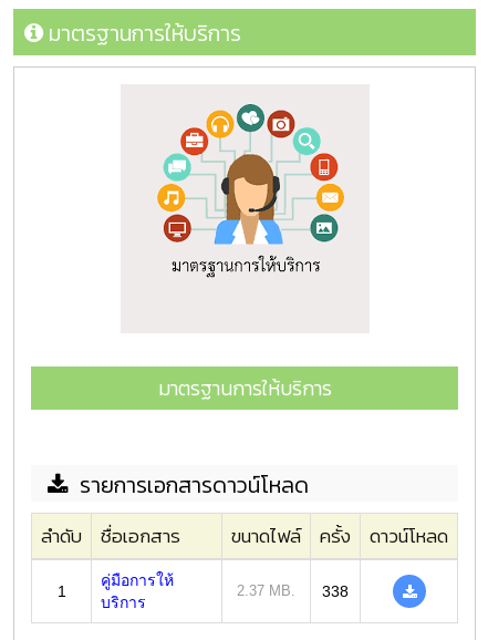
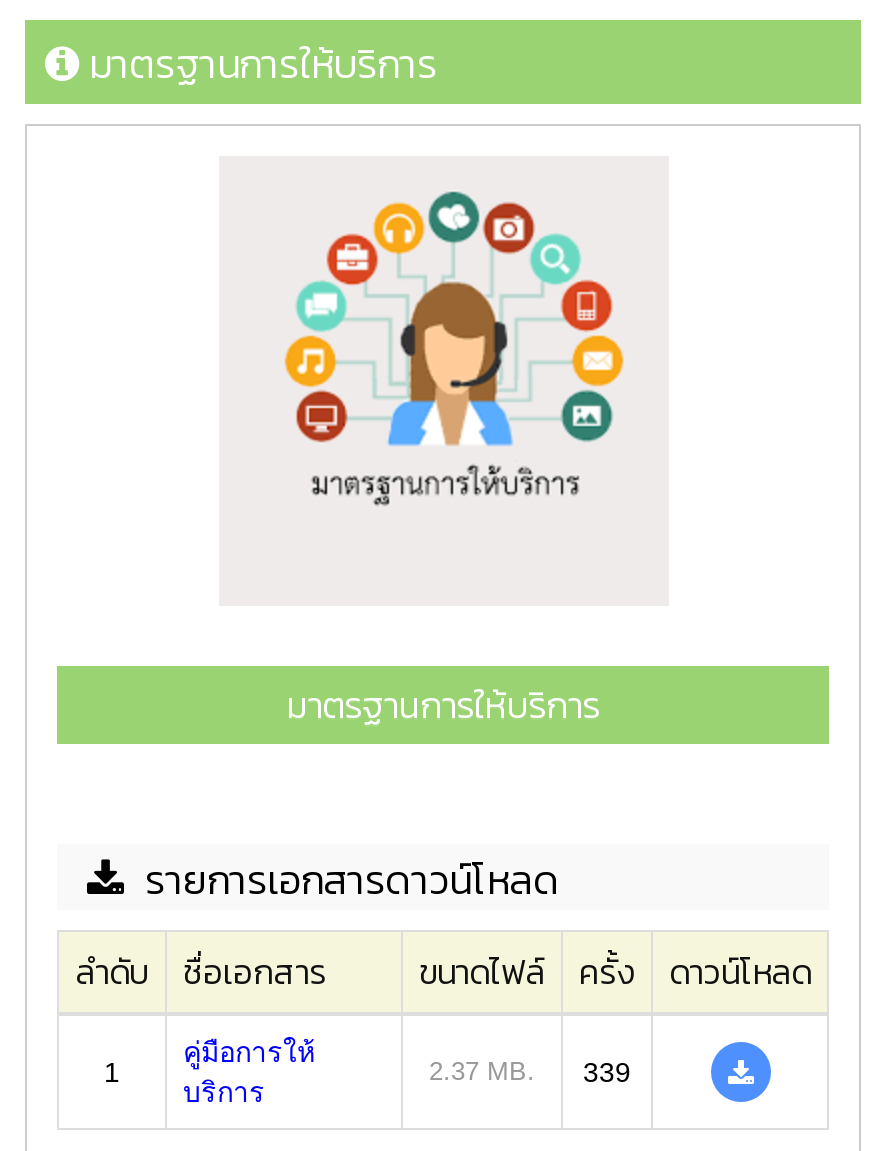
- 2.37 MB. 338
+ 2.37 MB. 339
